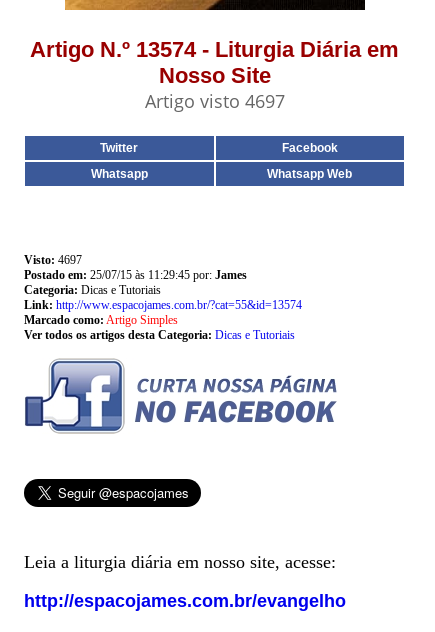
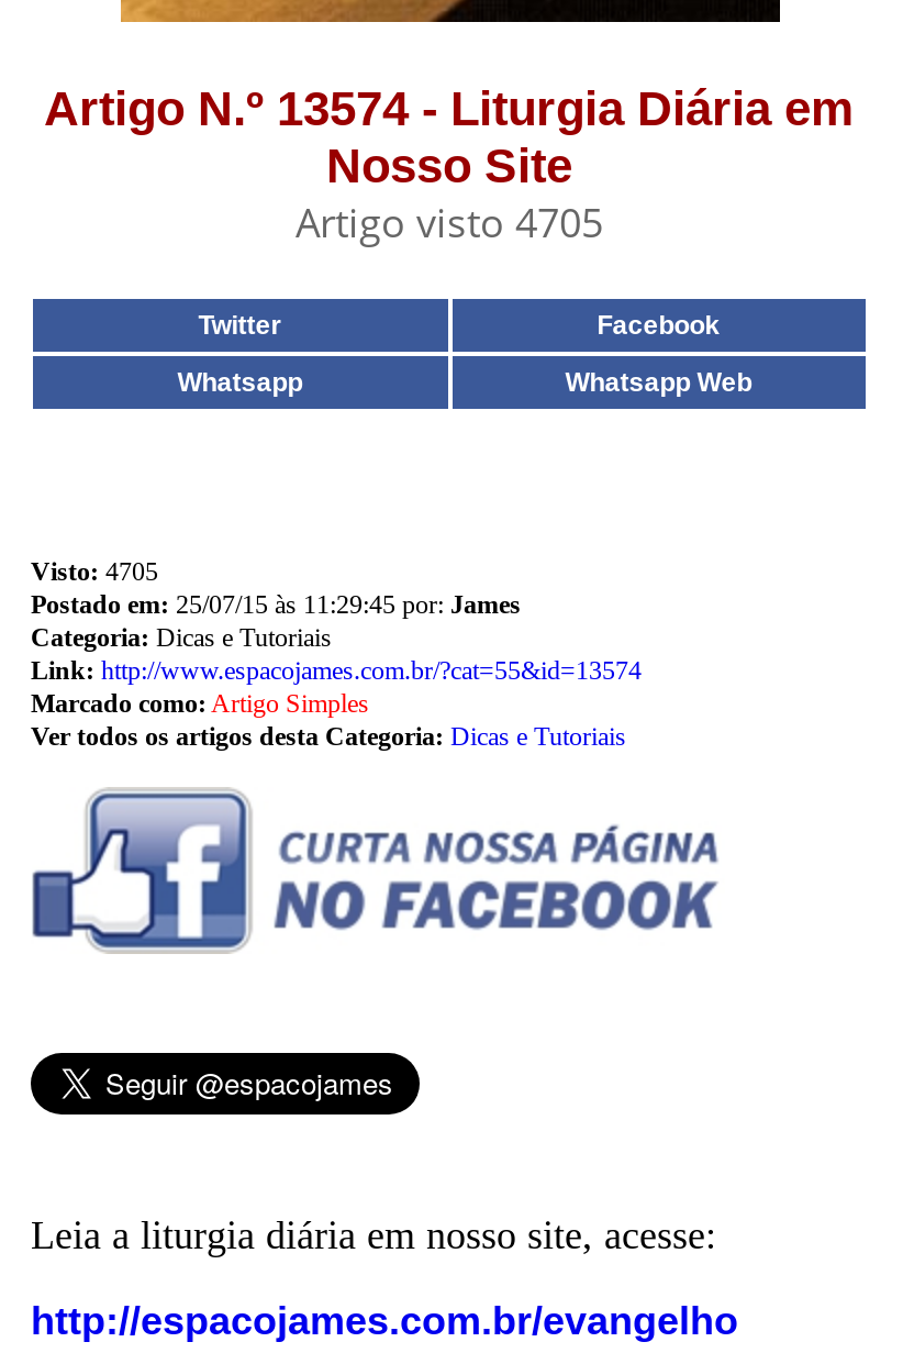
- Artigo visto 4697
+ Artigo visto 4705

- Visto: 4697
+ Visto: 4705
